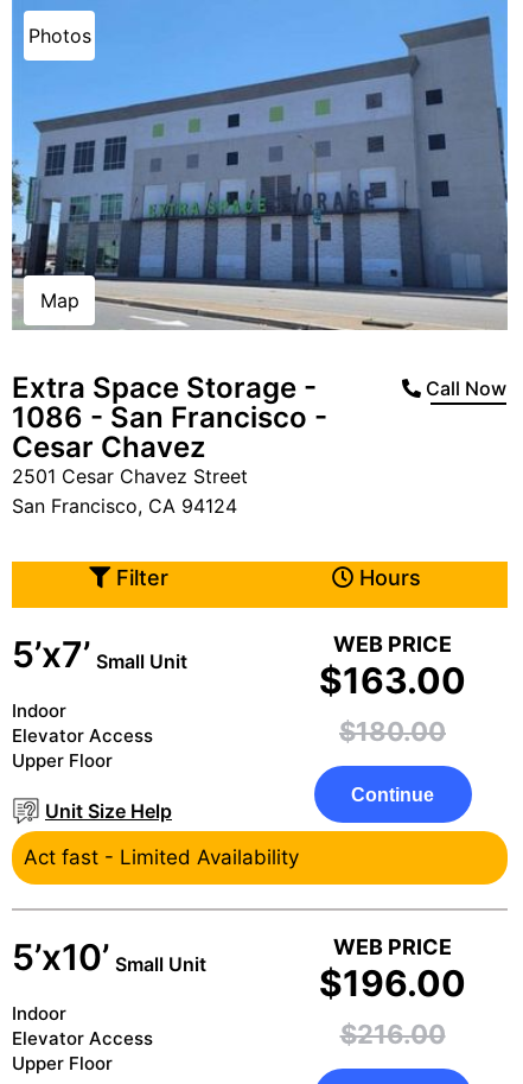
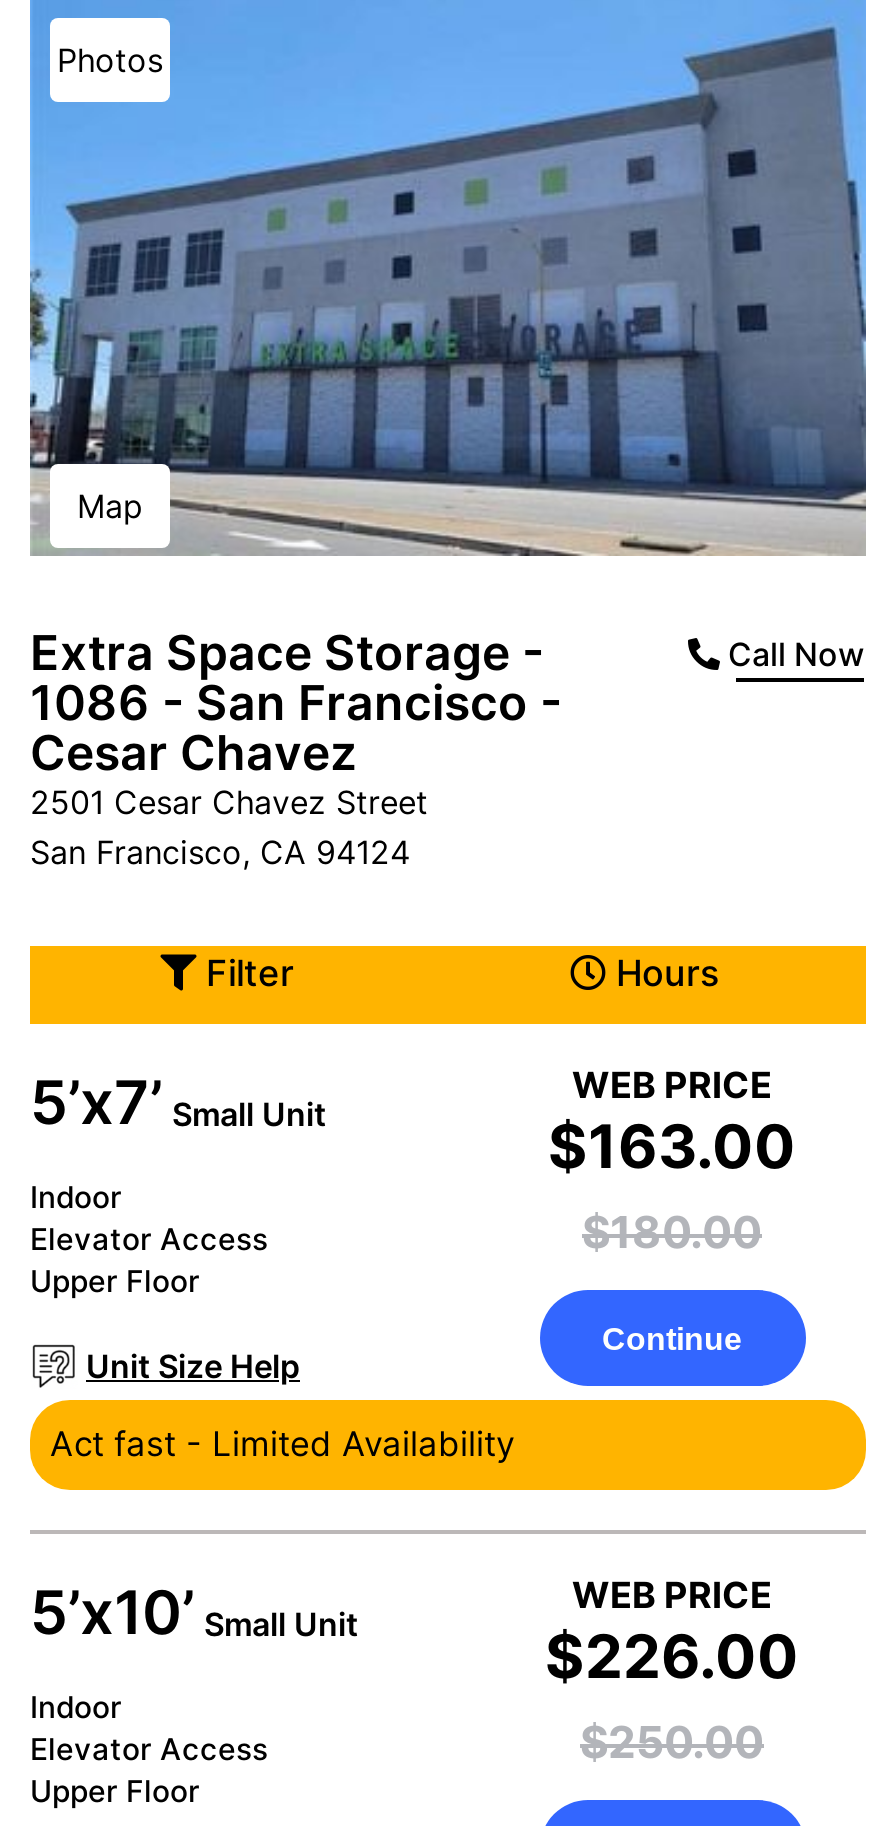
- $196.00
+ $226.00

- $216.00
+ $250.00
